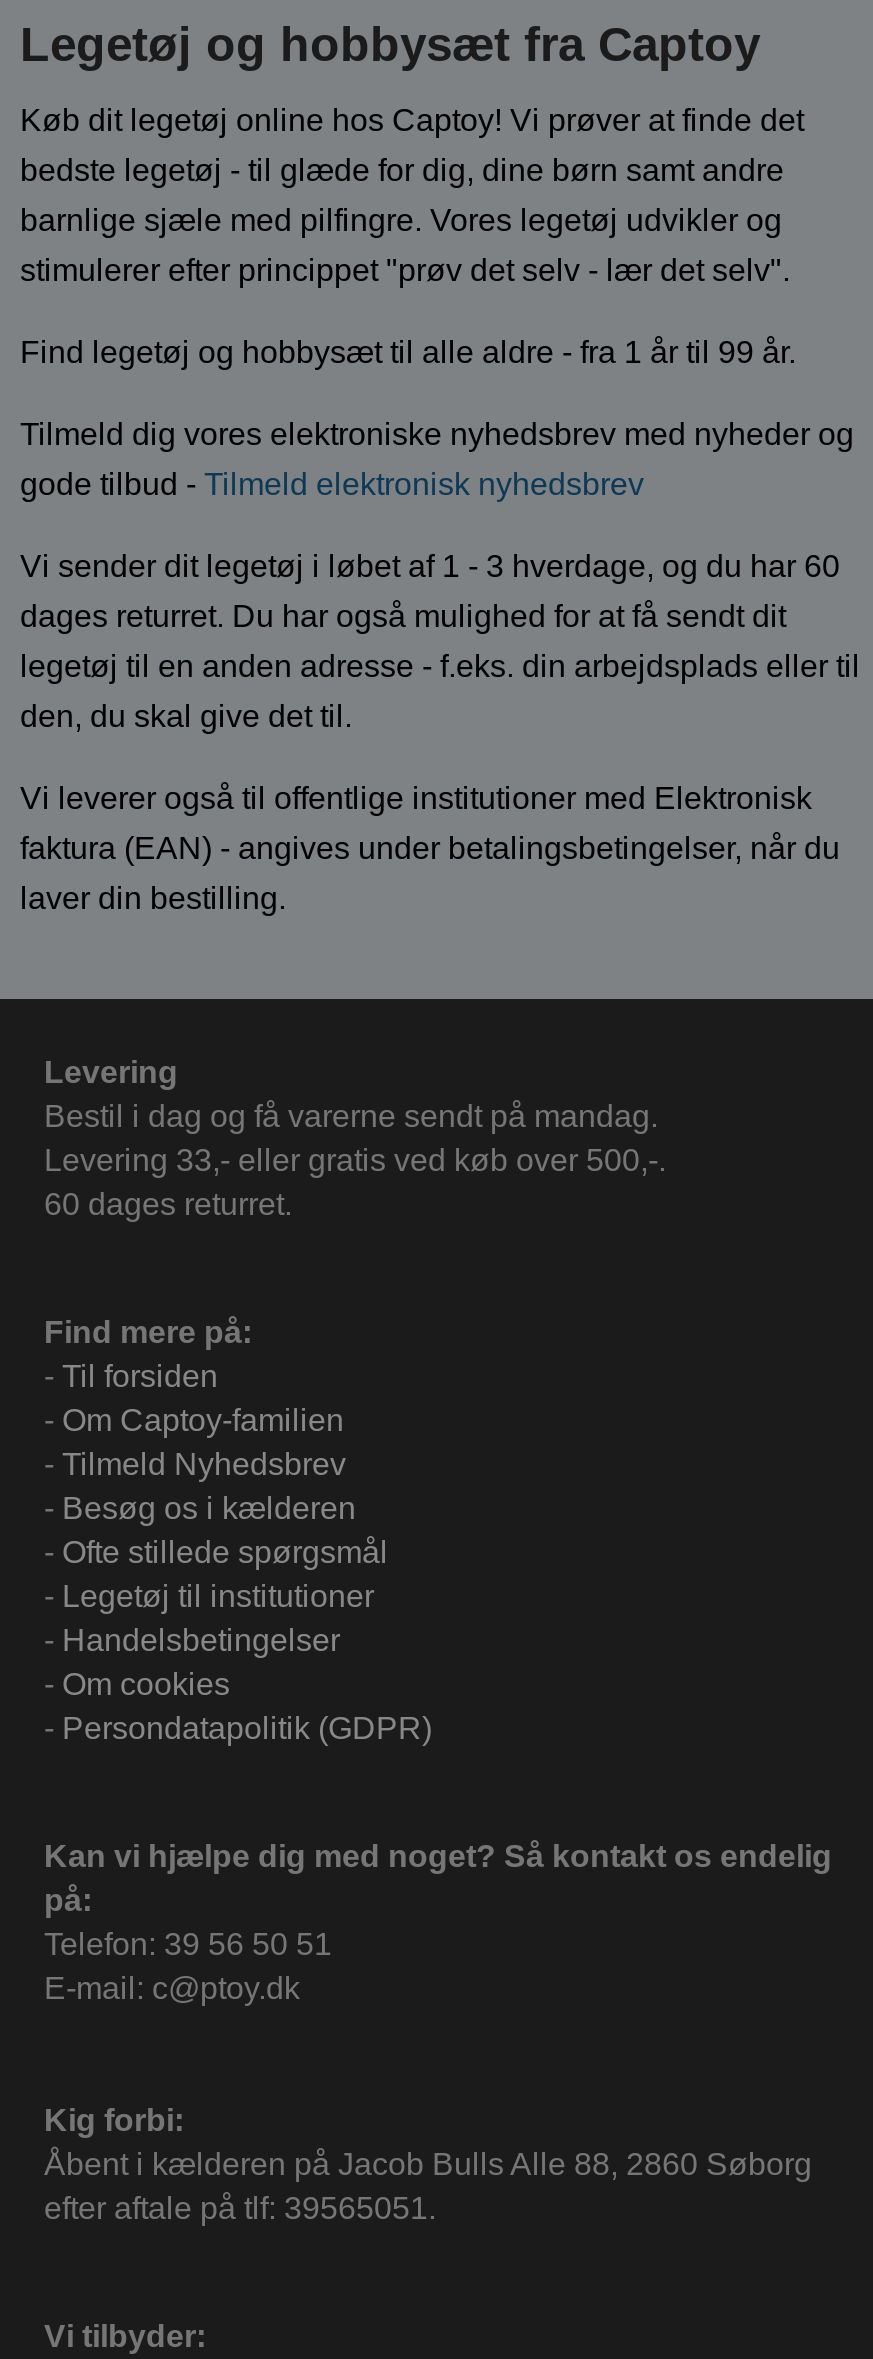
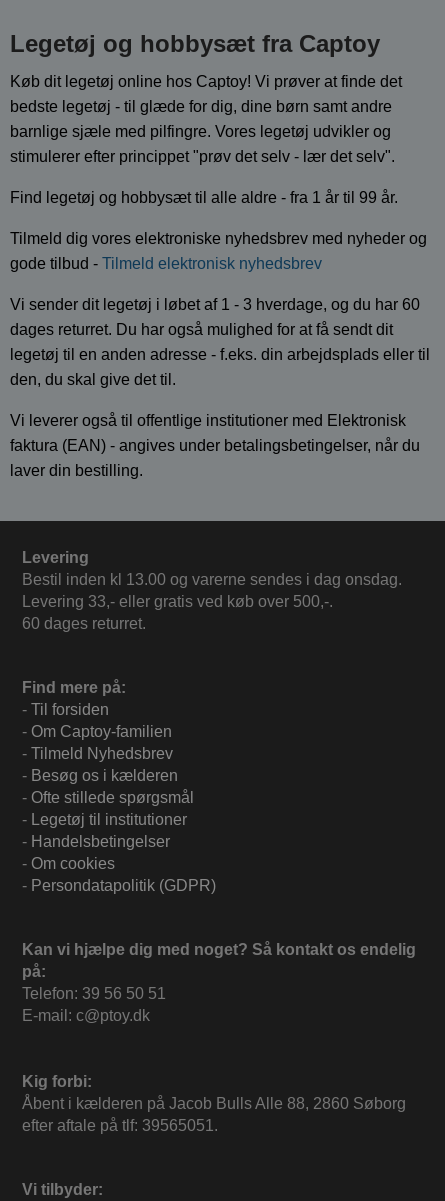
- Bestil i dag og få varerne sendt på mandag.
+ Bestil inden kl 13.00 og varerne sendes i dag onsdag.
